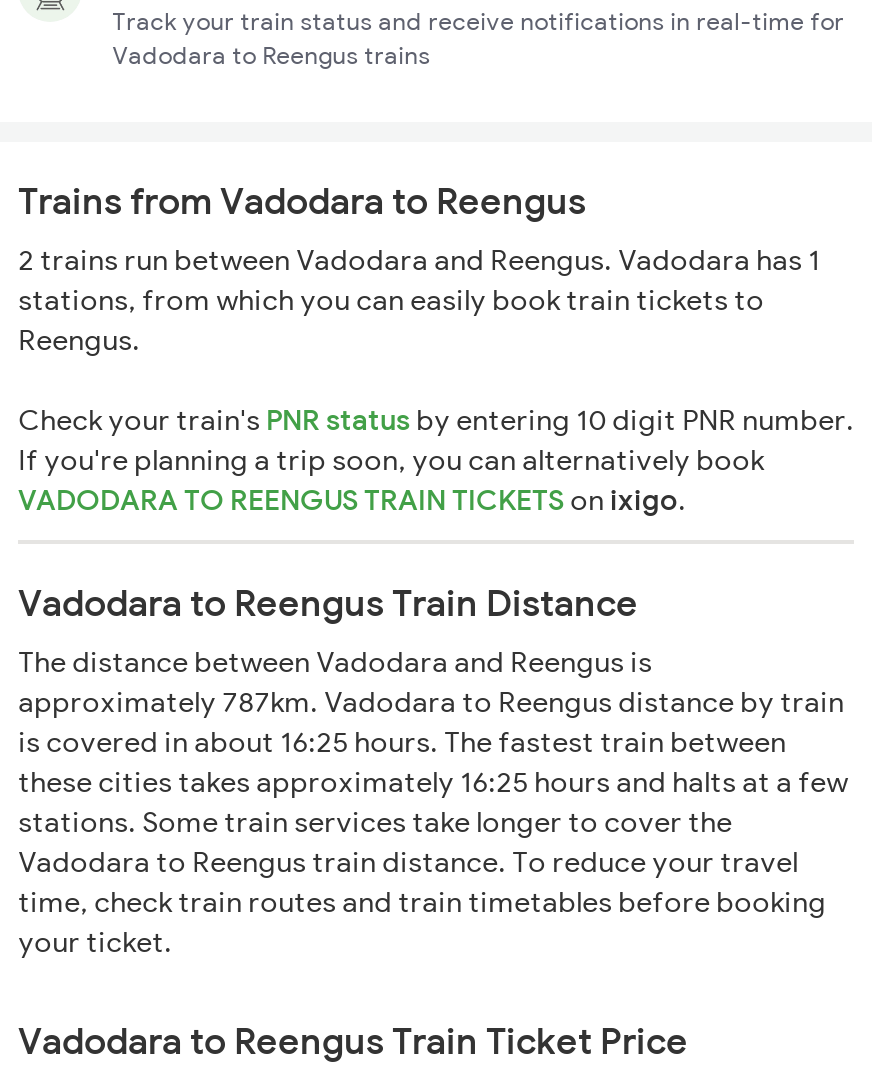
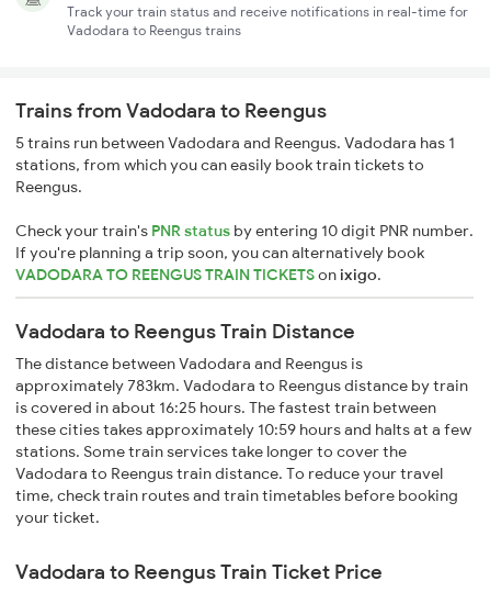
- 2 trains run between Vadodara and Reengus. Vadodara has 1
+ 5 trains run between Vadodara and Reengus. Vadodara has 1

- approximately 787km. Vadodara to Reengus distance by train
+ approximately 783km. Vadodara to Reengus distance by train

- these cities takes approximately 16:25 hours and halts at a few
+ these cities takes approximately 10:59 hours and halts at a few
